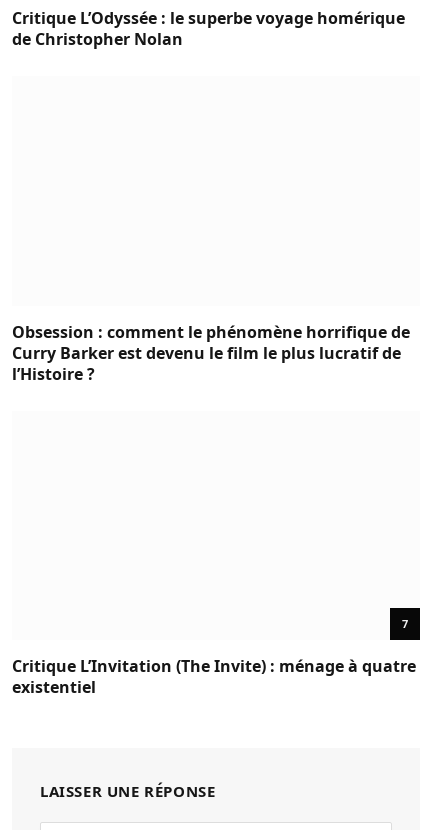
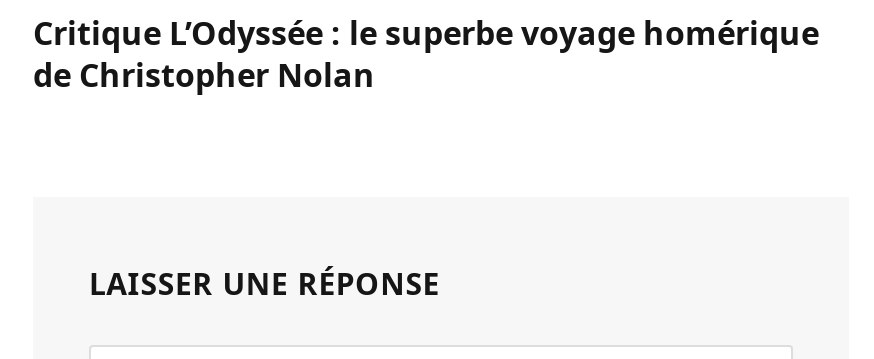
- Obsession : comment le phénomène horrifique de
- Curry Barker est devenu le film le plus lucratif de
- l’Histoire ?

- 7
- Critique L’Invitation (The Invite) : ménage à quatre
- existentiel
